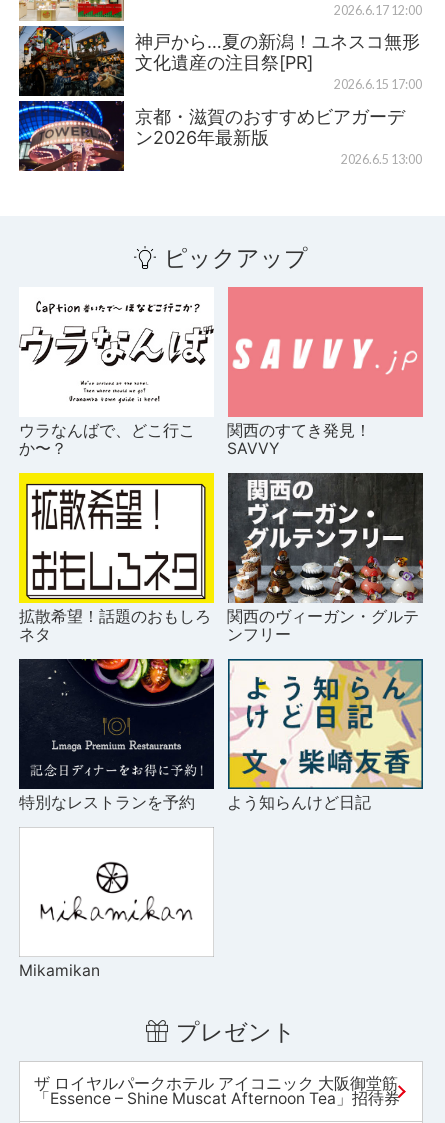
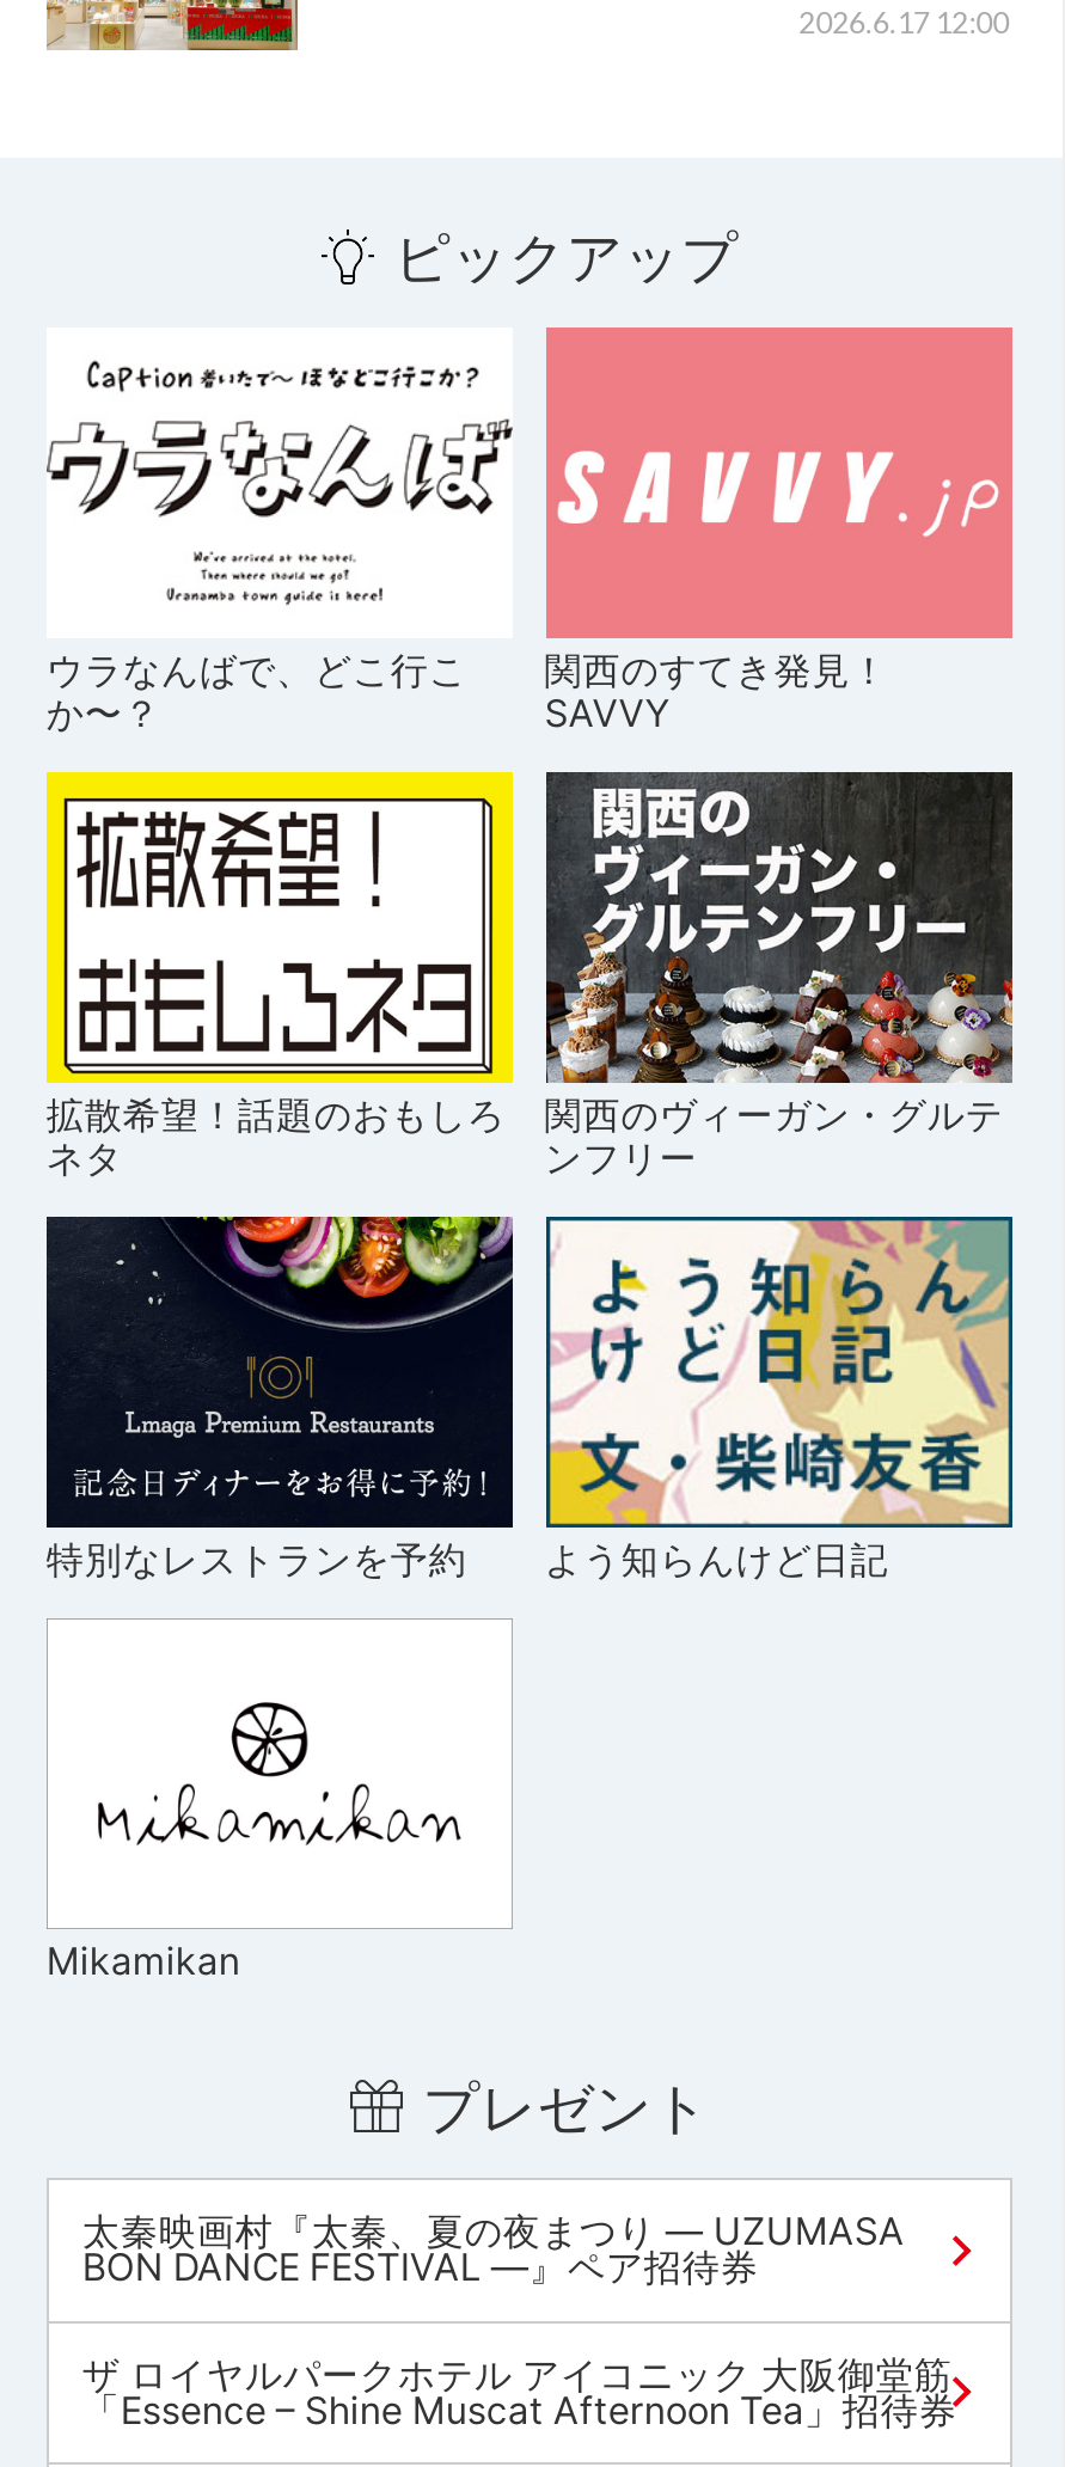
- [image]
- 神戸から…夏の新潟！ユネスコ無形
- 文化遺産の注目祭[PR]
- 2026.6.15 17:00
- 京都・滋賀のおすすめビアガーデ
- ン2026年最新版
- 2026.6.5 13:00

moved up: [image] | ピックアップ | ウラなんばで、どこ行こ | ... | Mikamikan | プレゼント

+ 太秦映画村『太秦、夏の夜まつり ― UZUMASA
+ BON DANCE FESTIVAL ―』ペア招待券
